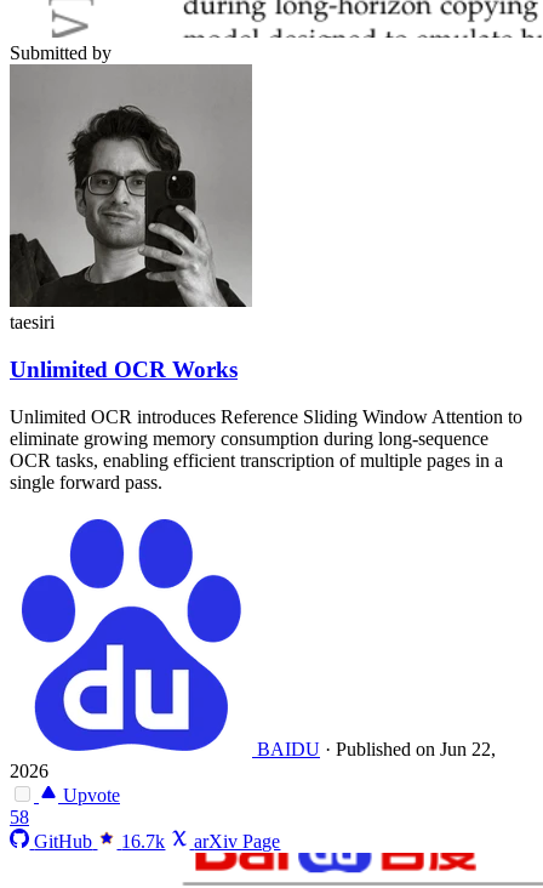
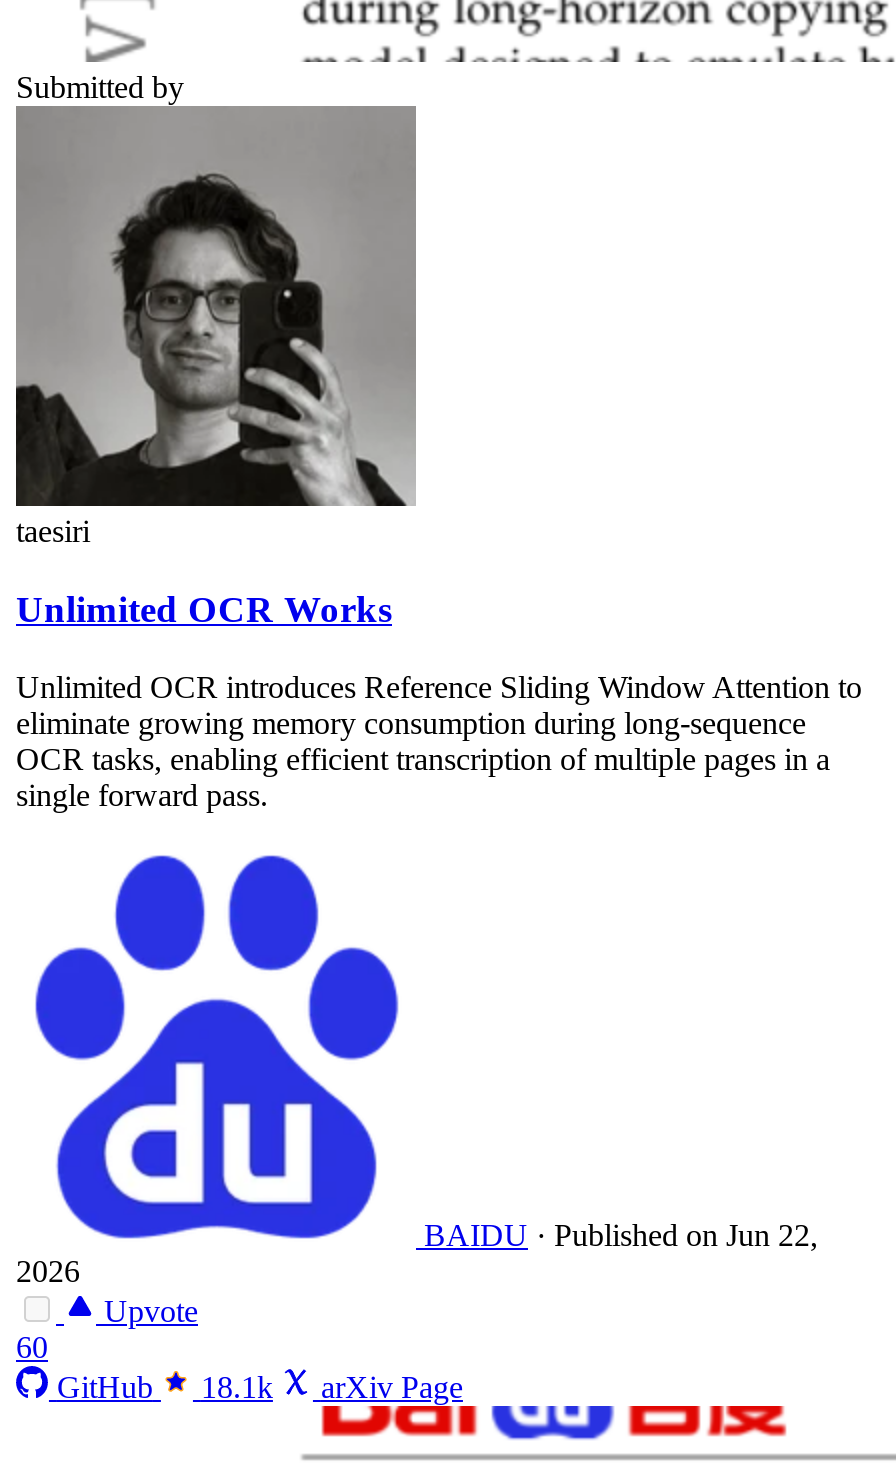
- 58
+ 60

- GitHub 16.7k arXiv Page
+ GitHub 18.1k arXiv Page
